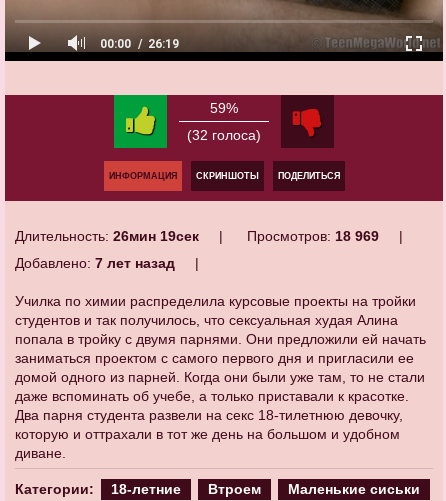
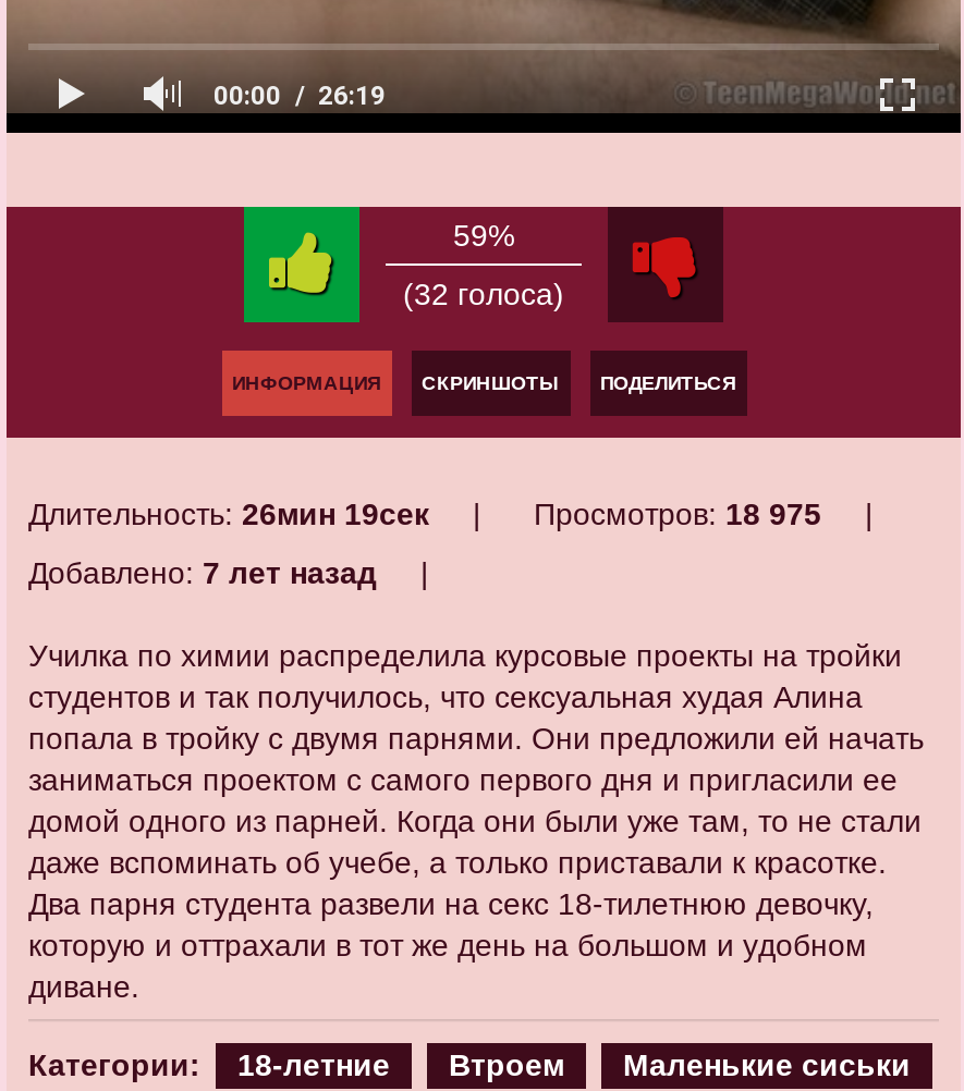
- Просмотров: 18 969
+ Просмотров: 18 975
